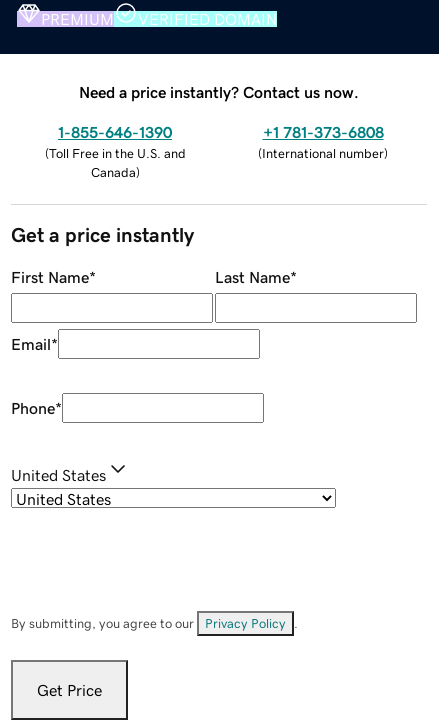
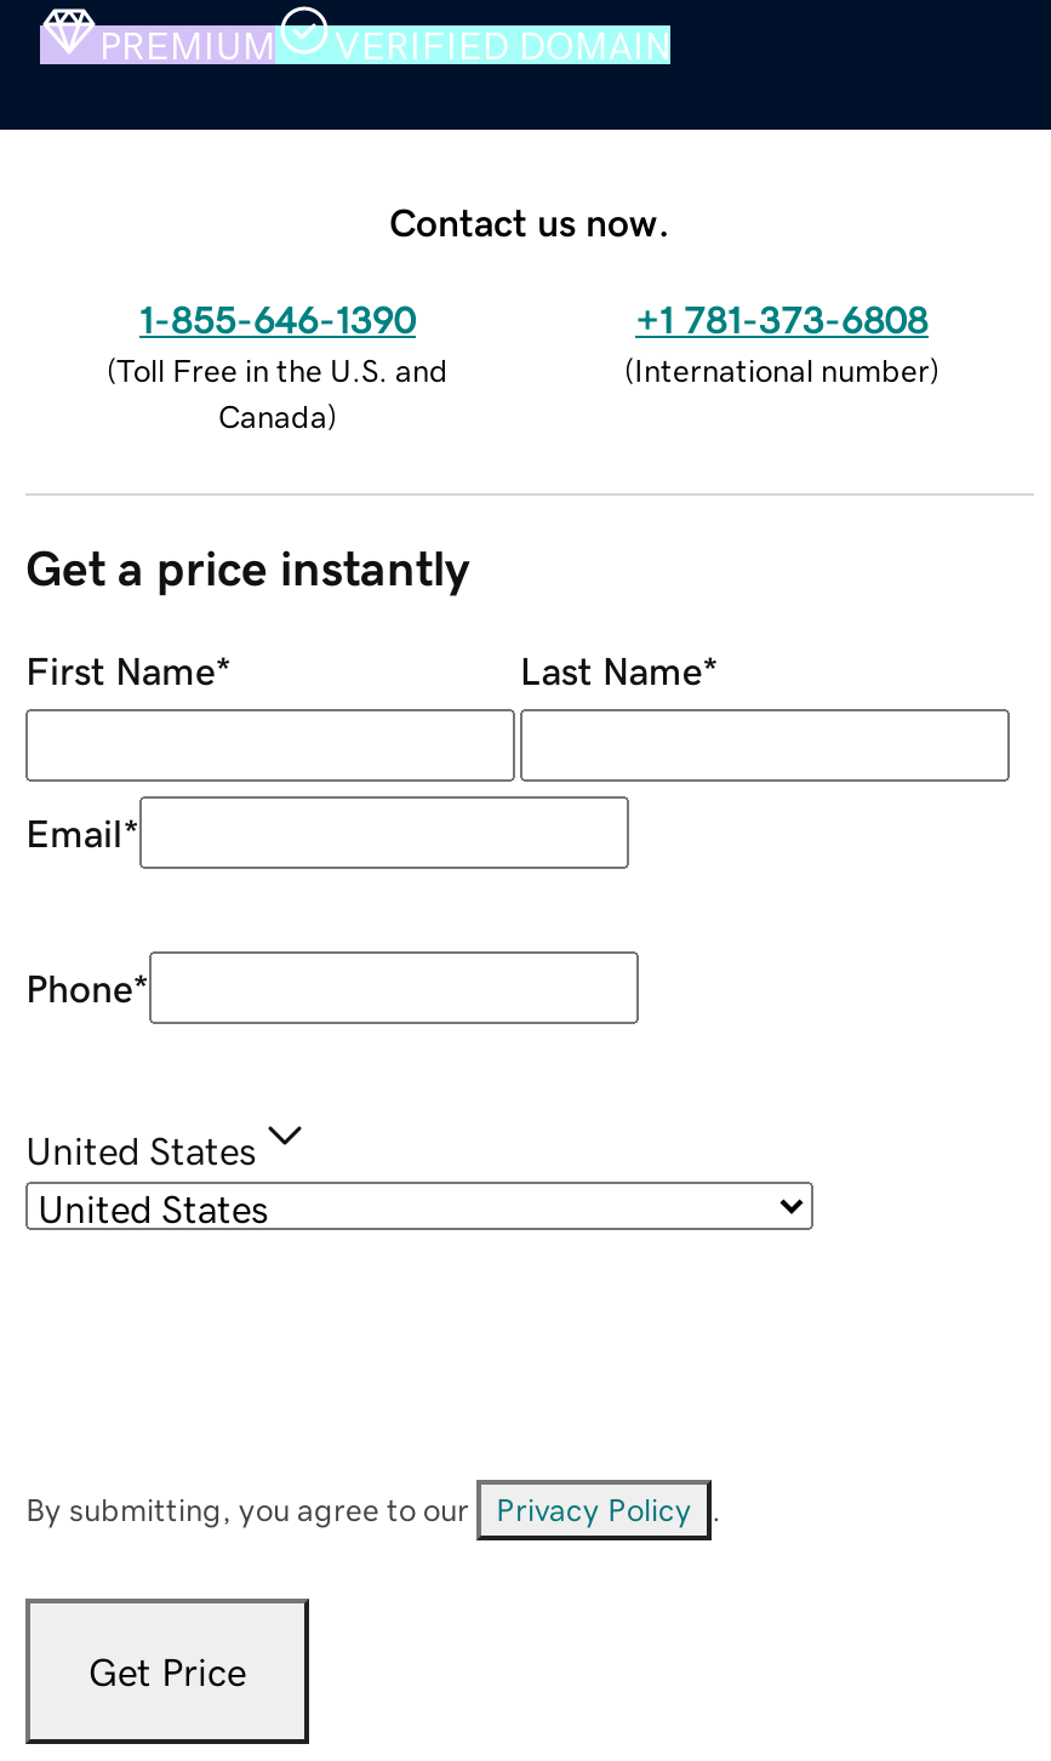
- Need a price instantly? Contact us now.
+ Contact us now.
